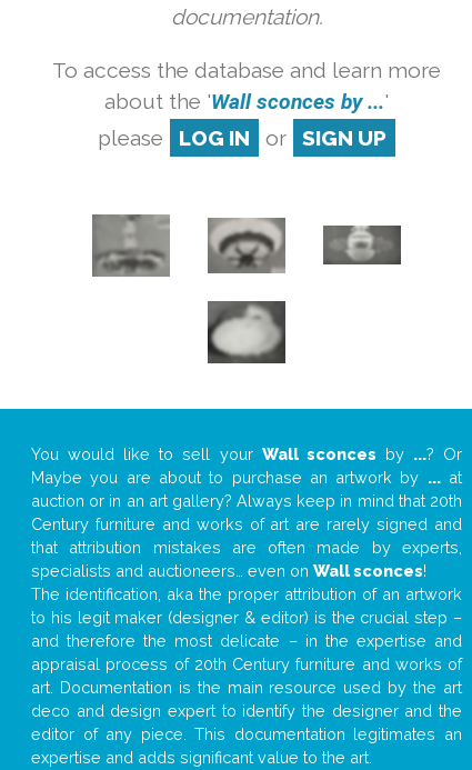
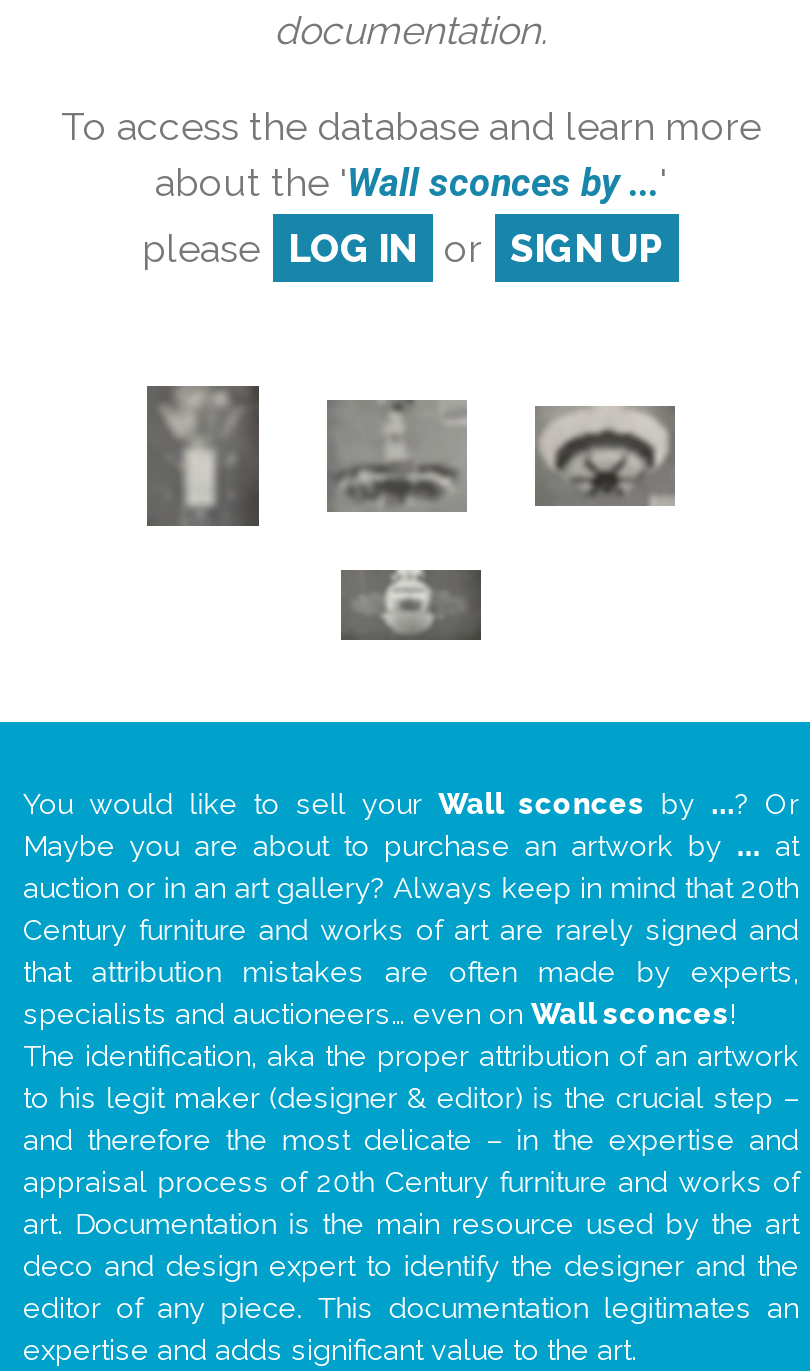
- [image]
+ [image]

- [image]
+ [image]

- [image]
+ [image]

- [image]
+ [image]
